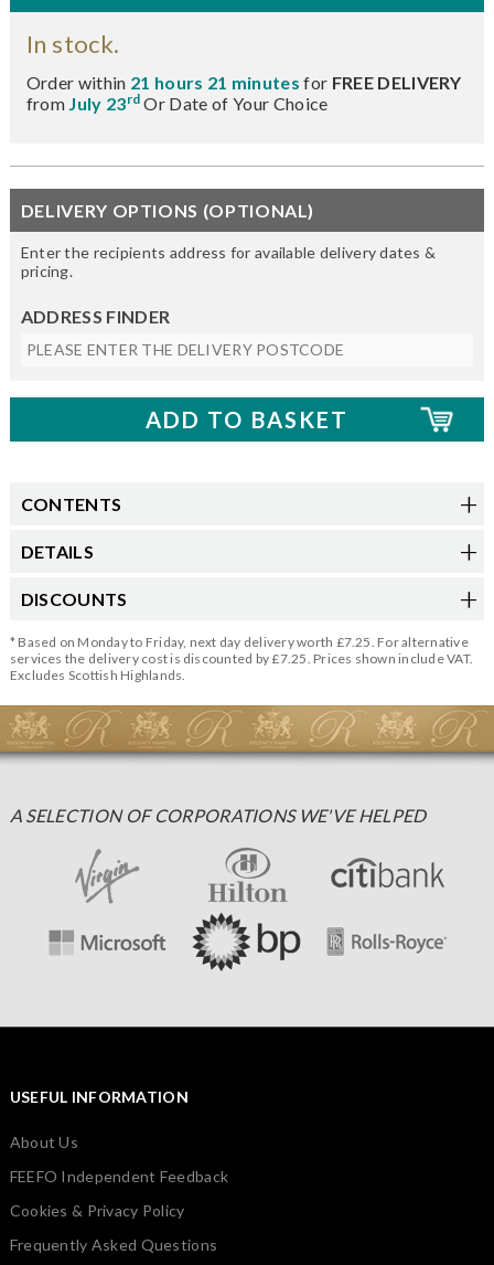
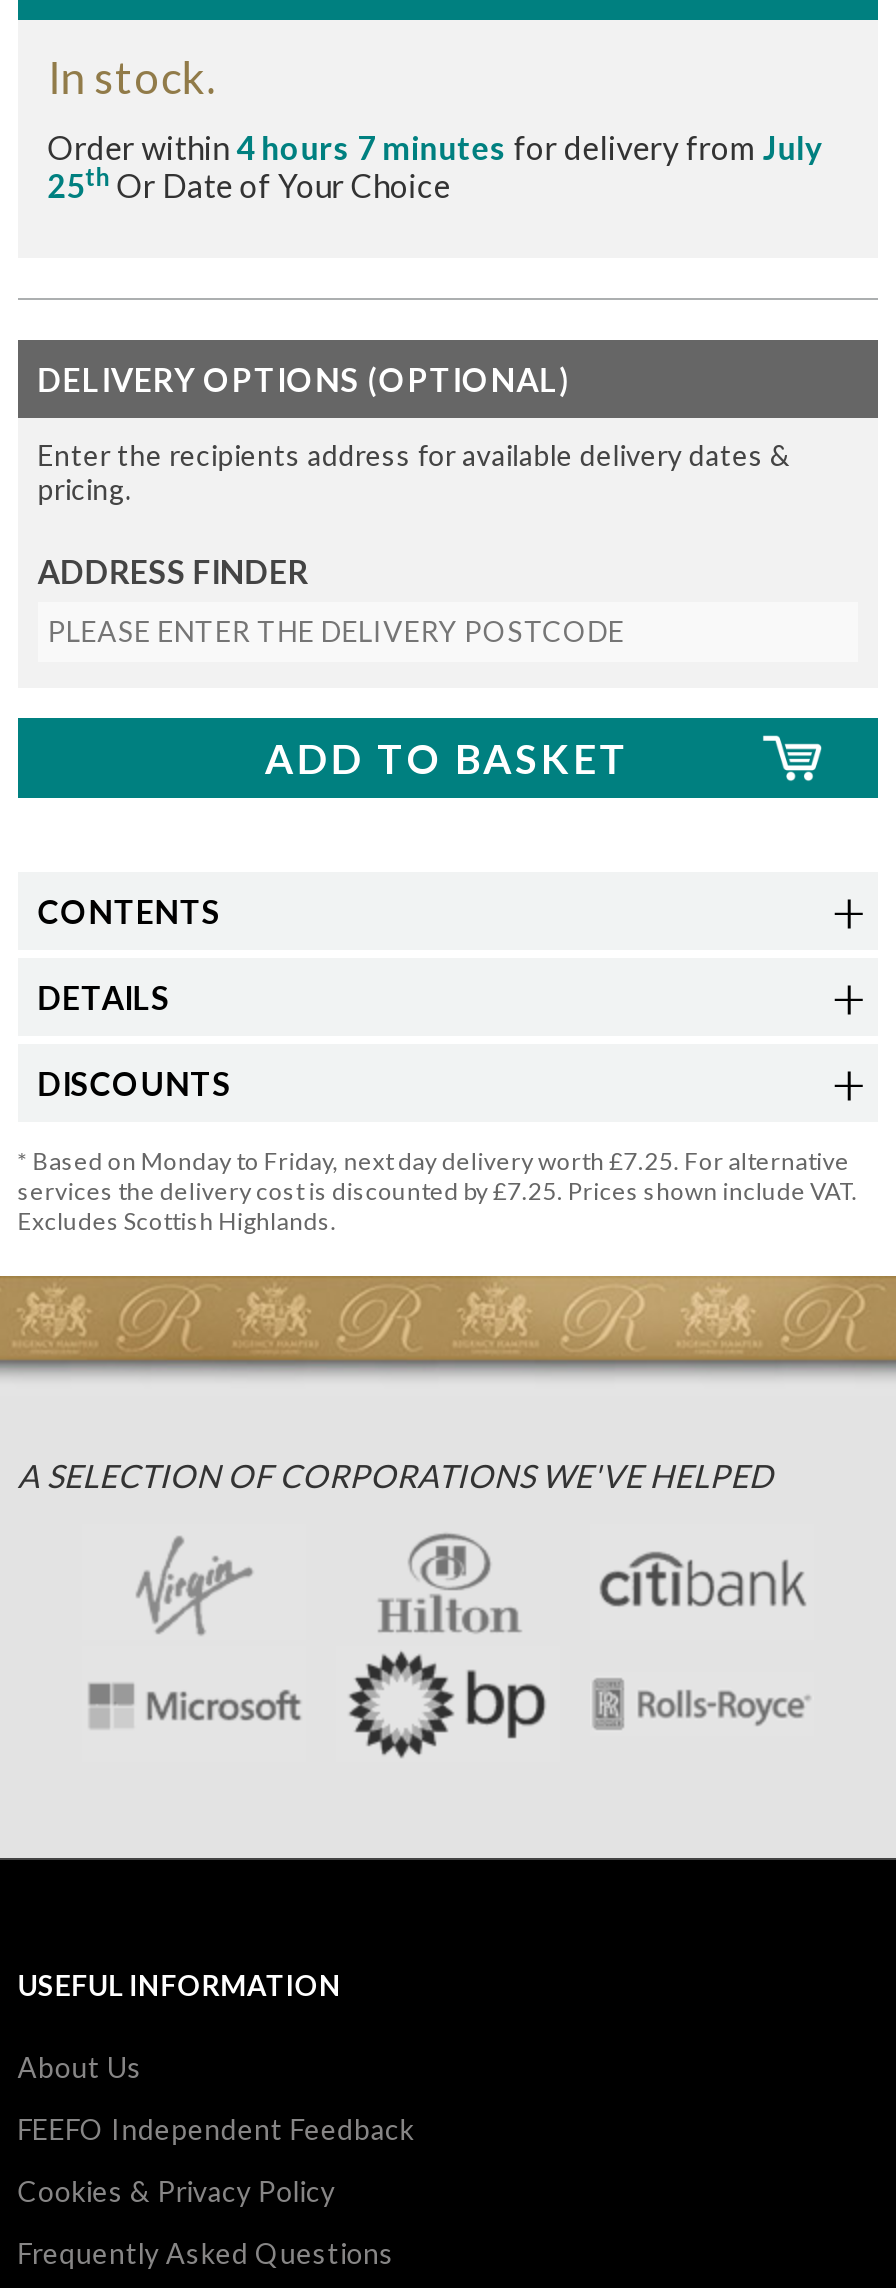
- Order within 21 hours 21 minutes for FREE DELIVERY
- fromJuly 23rdOr Date of Your Choice
+ Order within 4 hours 7 minutes for delivery from July
+ 25thOr Date of Your Choice
